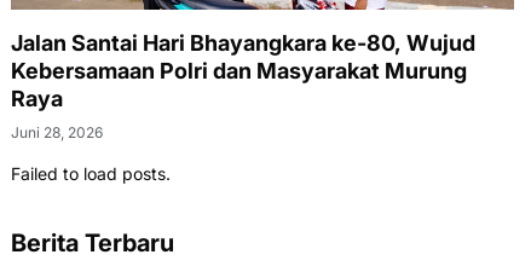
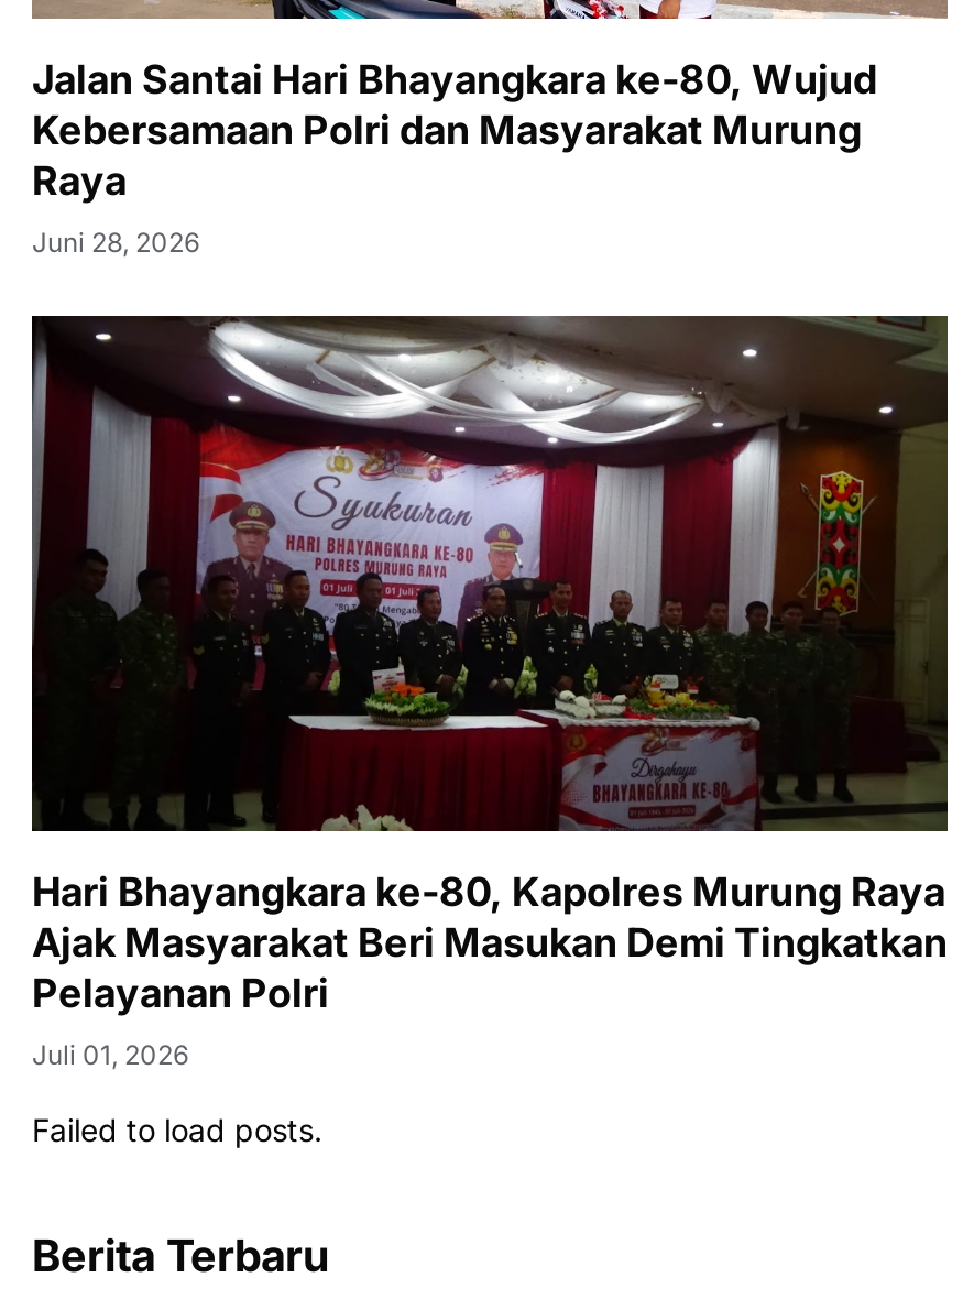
+ [image]
+ Hari Bhayangkara ke-80, Kapolres Murung Raya
+ Ajak Masyarakat Beri Masukan Demi Tingkatkan
+ Pelayanan Polri
+ Juli 01, 2026
